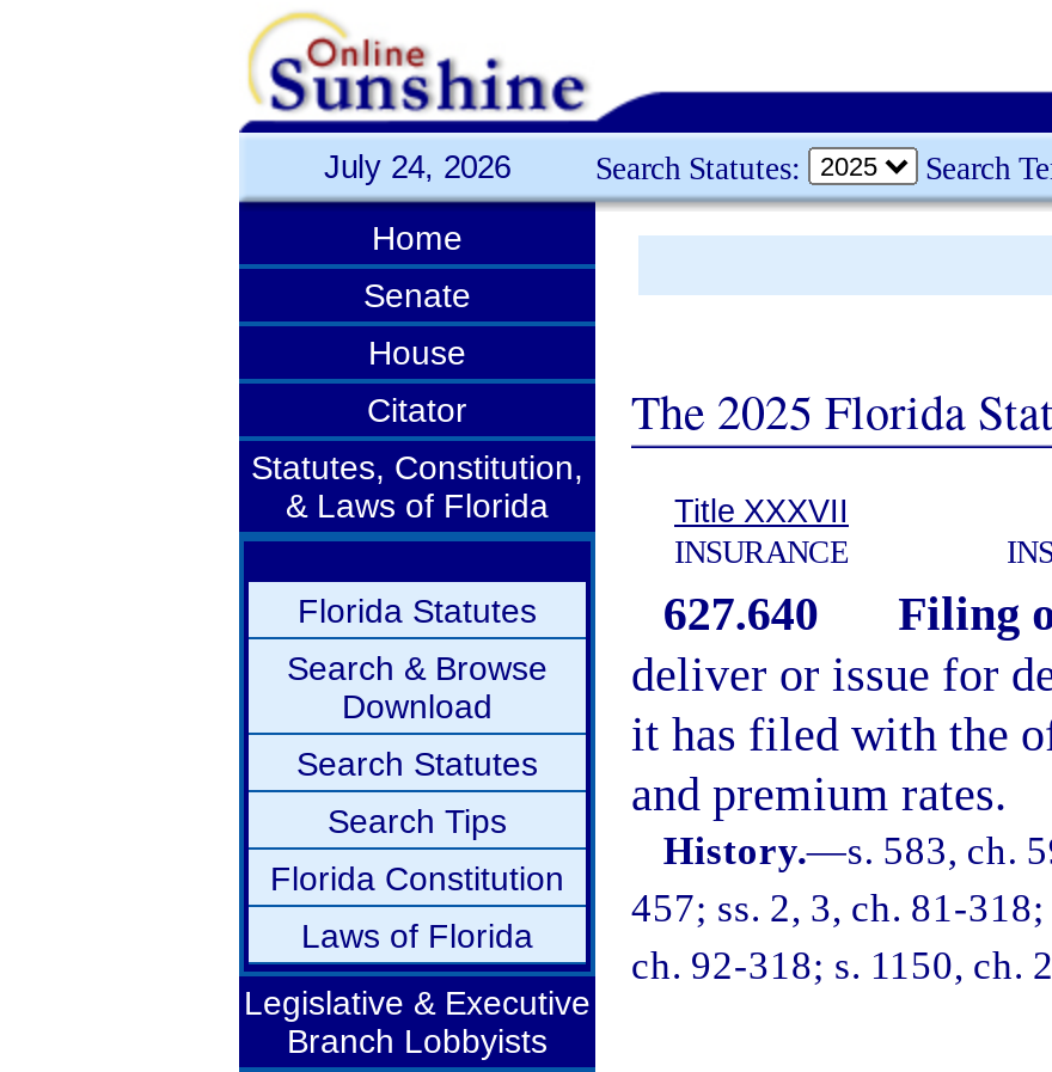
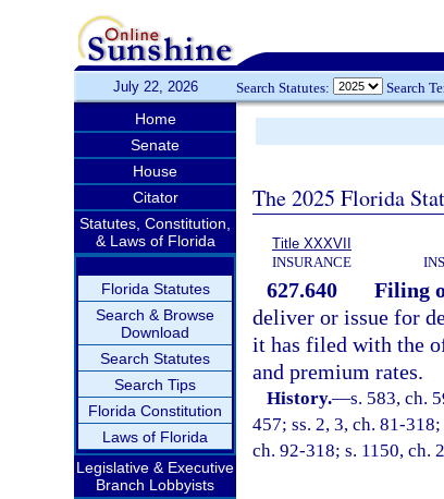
- July 24, 2026
+ July 22, 2026
